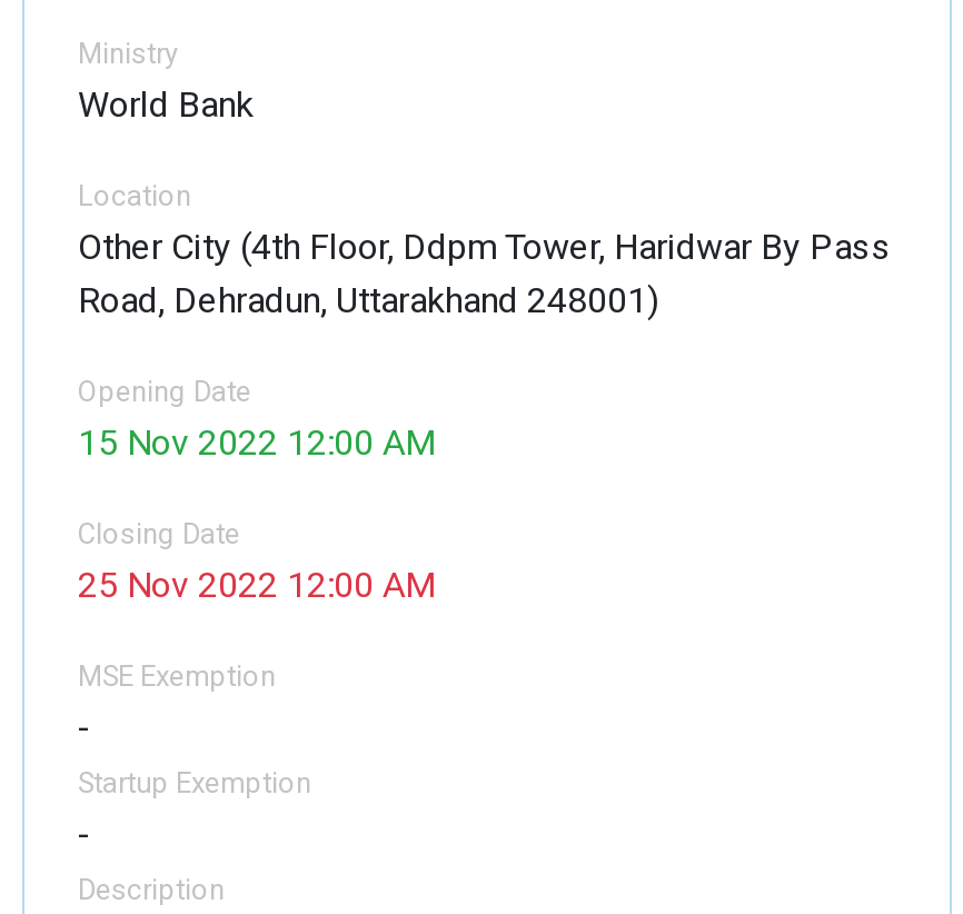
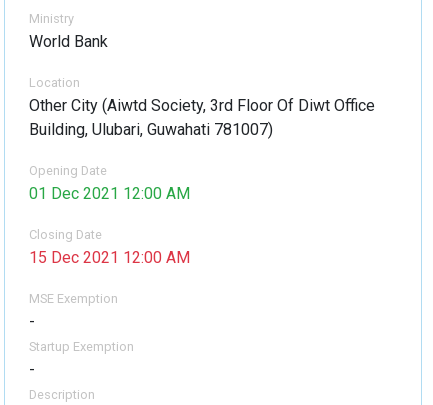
- Other City (4th Floor, Ddpm Tower, Haridwar By Pass
- Road, Dehradun, Uttarakhand 248001)
+ Other City (Aiwtd Society, 3rd Floor Of Diwt Office
+ Building, Ulubari, Guwahati 781007)

- 15 Nov 2022 12:00 AM
+ 01 Dec 2021 12:00 AM

- 25 Nov 2022 12:00 AM
+ 15 Dec 2021 12:00 AM
